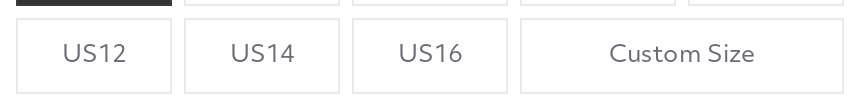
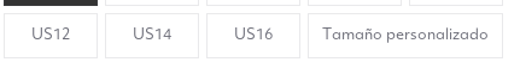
- Custom Size
+ Tamaño personalizado
